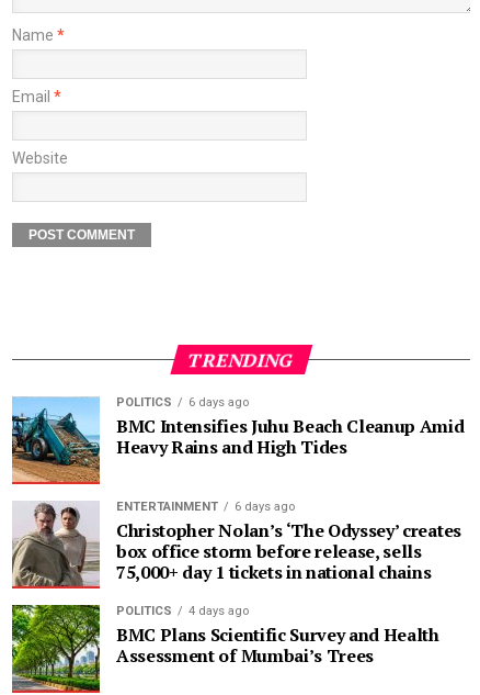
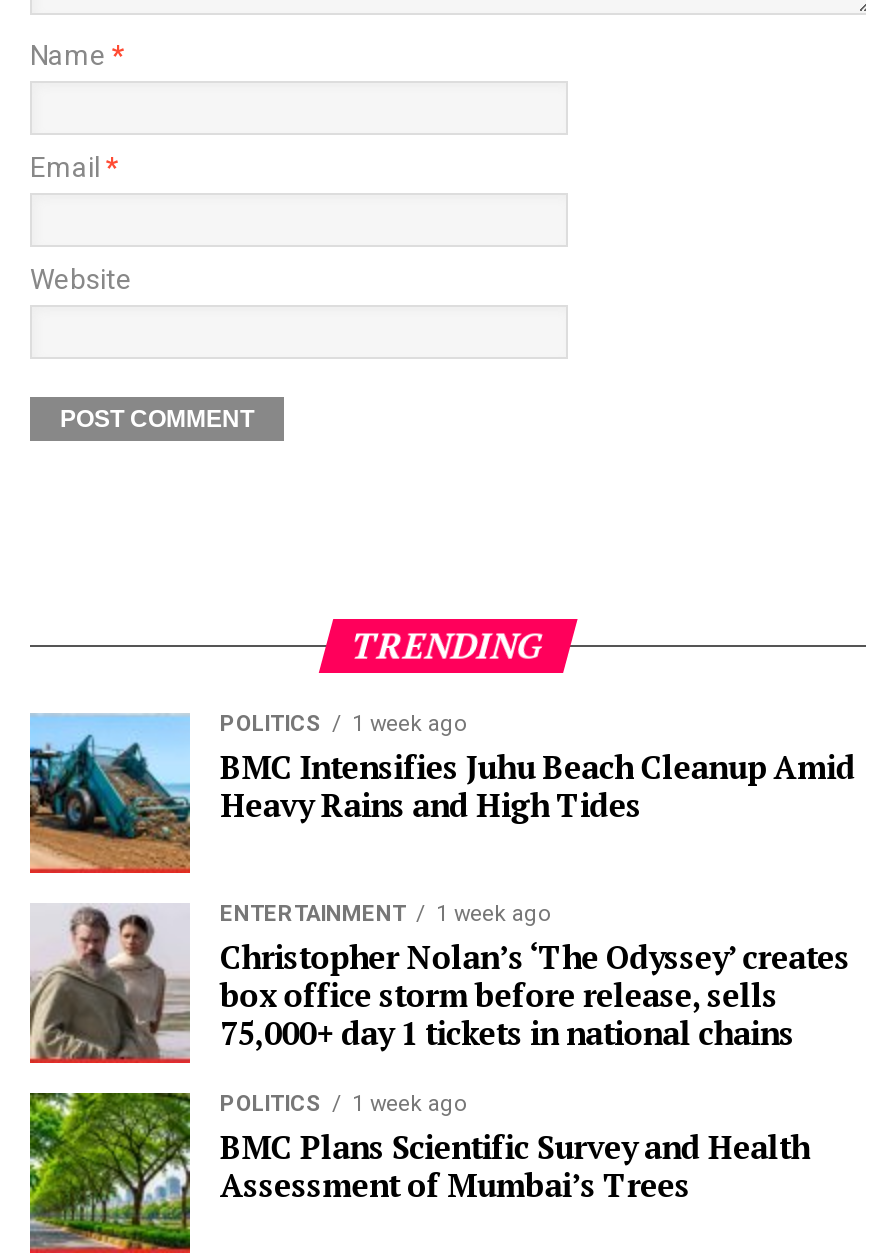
- POLITICS 6 days ago
+ POLITICS 1 week ago

- ENTERTAINMENT 6 days ago
+ ENTERTAINMENT 1 week ago

- POLITICS 4 days ago
+ POLITICS 1 week ago
